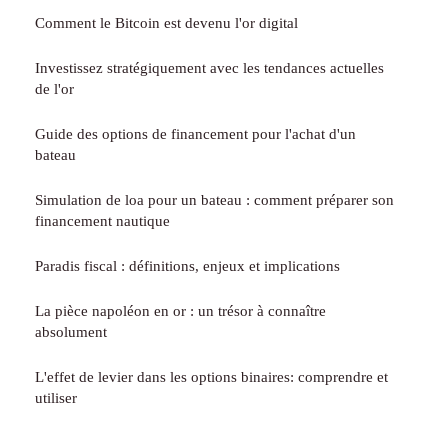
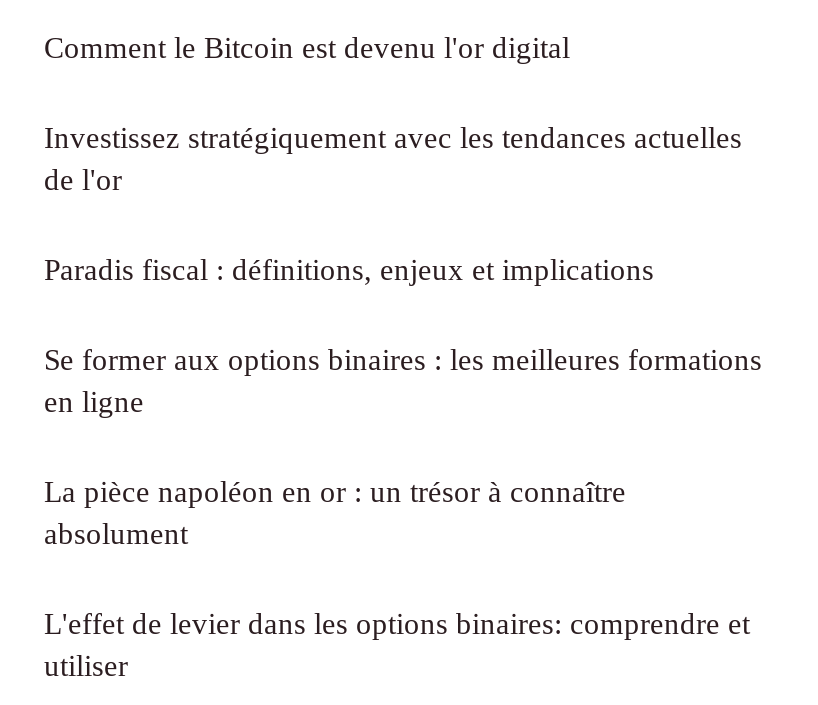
- Guide des options de financement pour l'achat d'un
- bateau
- Simulation de loa pour un bateau : comment préparer son
- financement nautique

moved up: Paradis fiscal : définitions, enjeux et implications

+ Se former aux options binaires : les meilleures formations
+ en ligne
